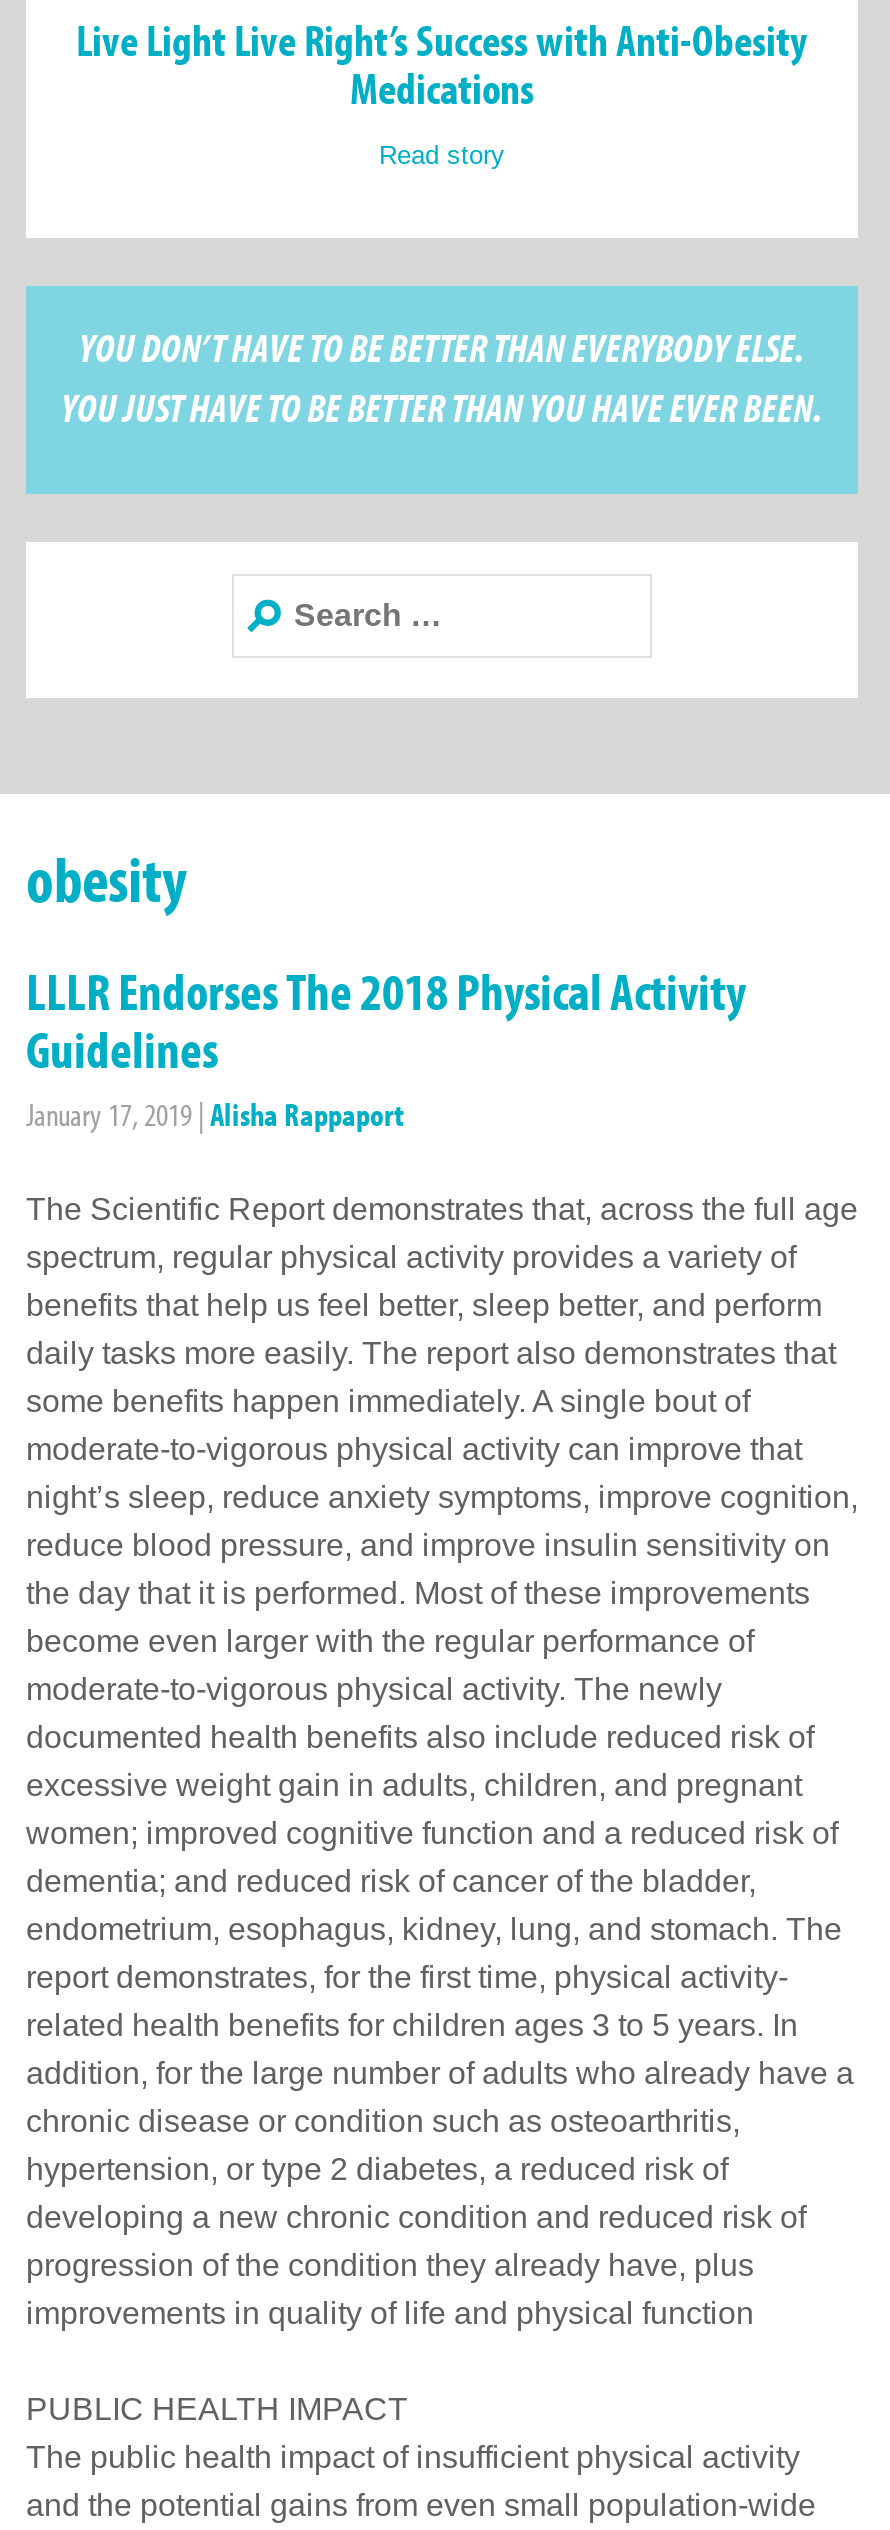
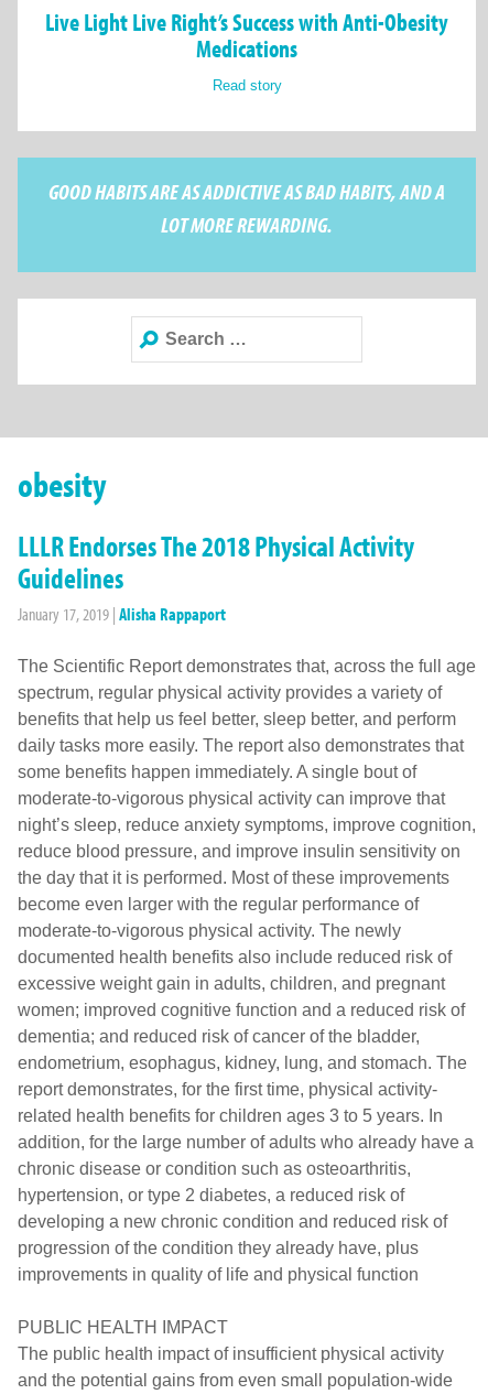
- YOU DON’T HAVE TO BE BETTER THAN EVERYBODY ELSE.
- YOU JUST HAVE TO BE BETTER THAN YOU HAVE EVER BEEN.
+ GOOD HABITS ARE AS ADDICTIVE AS BAD HABITS, AND A
+ LOT MORE REWARDING.
